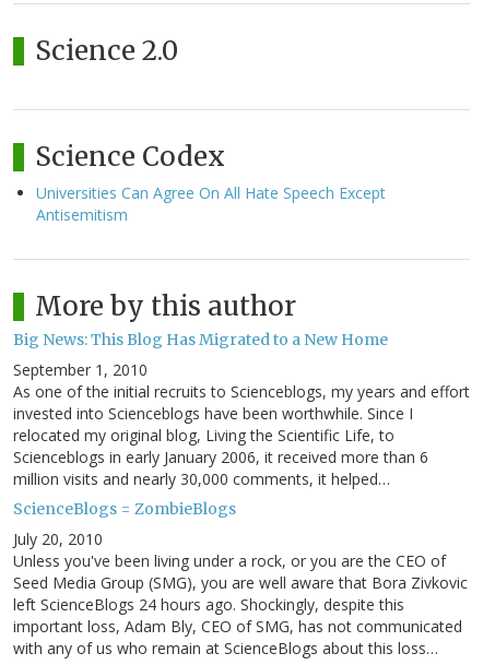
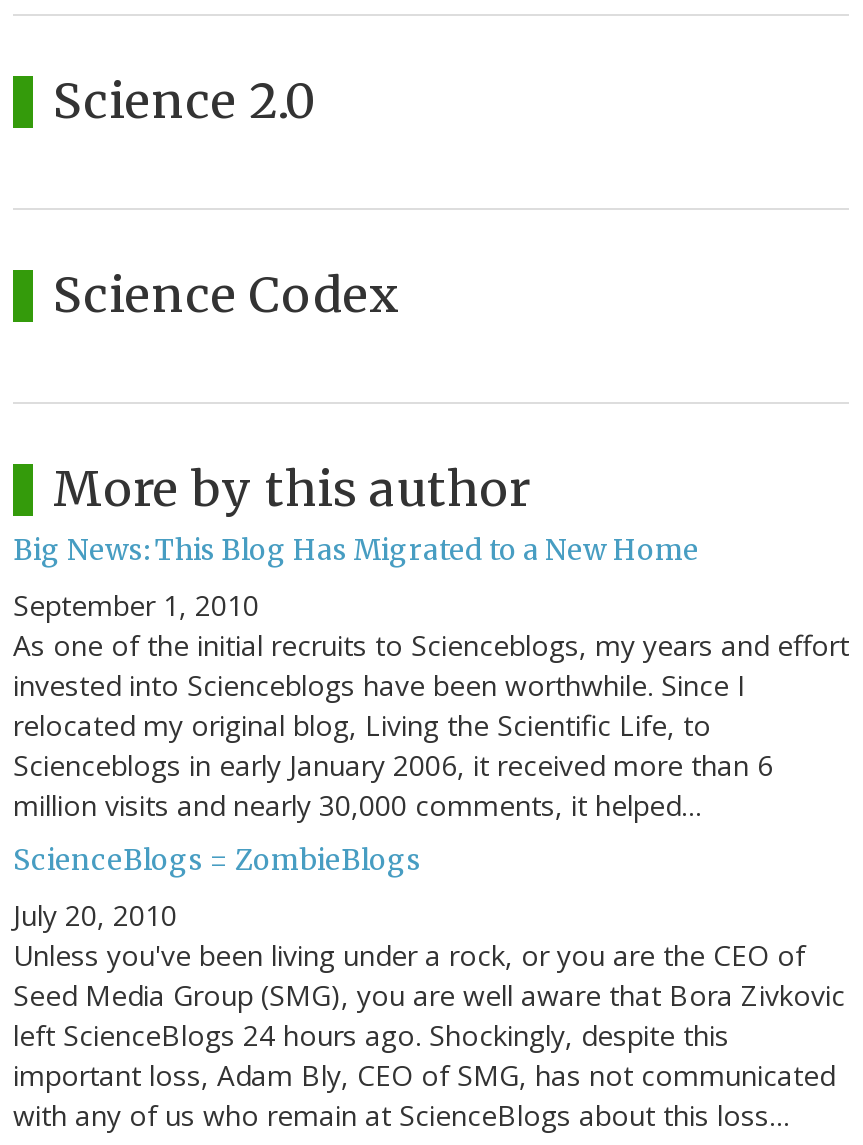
- Universities Can Agree On All Hate Speech Except
- Antisemitism
